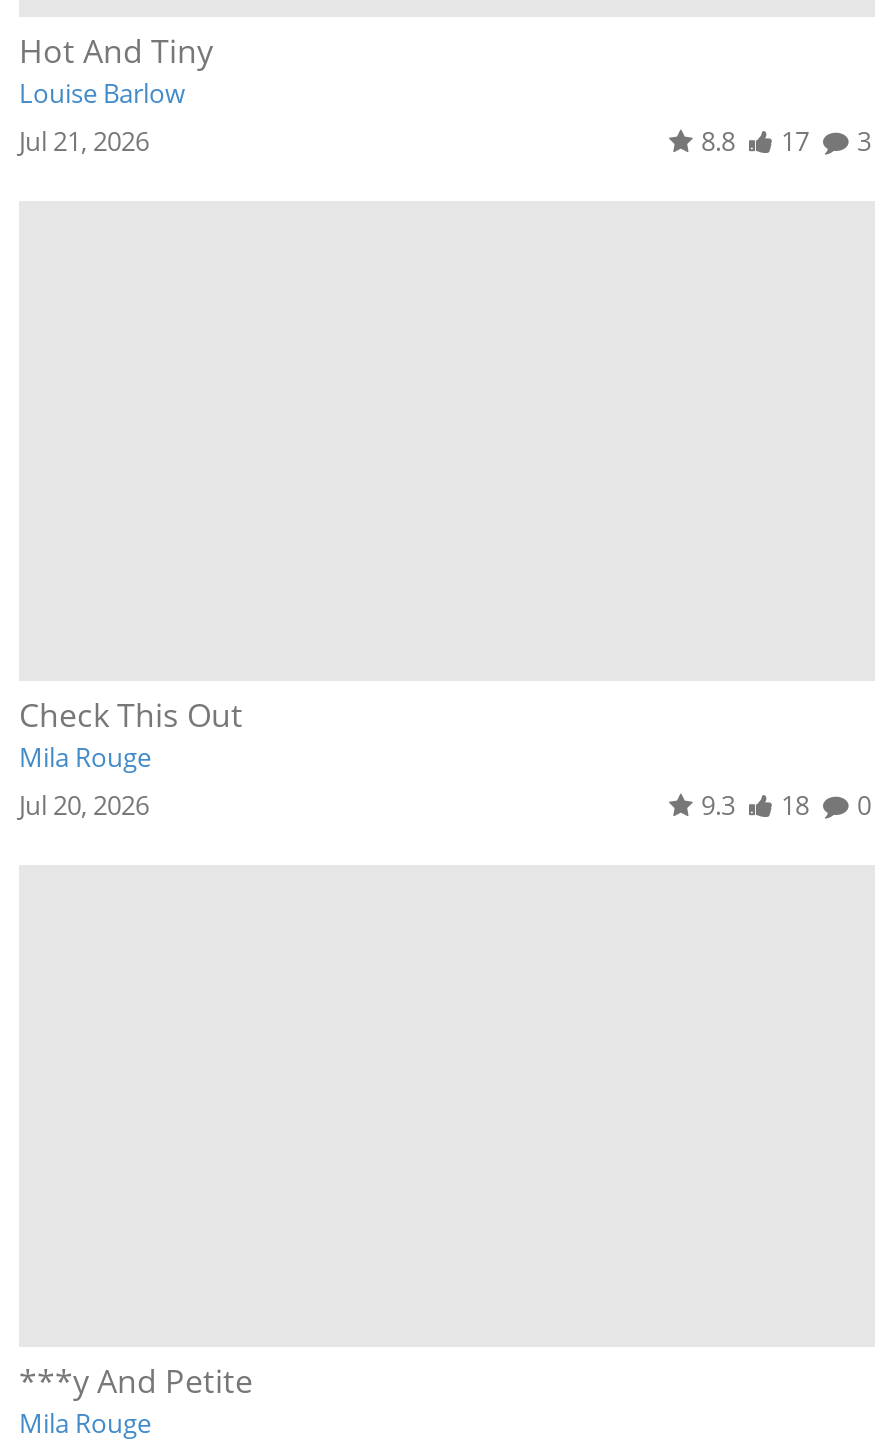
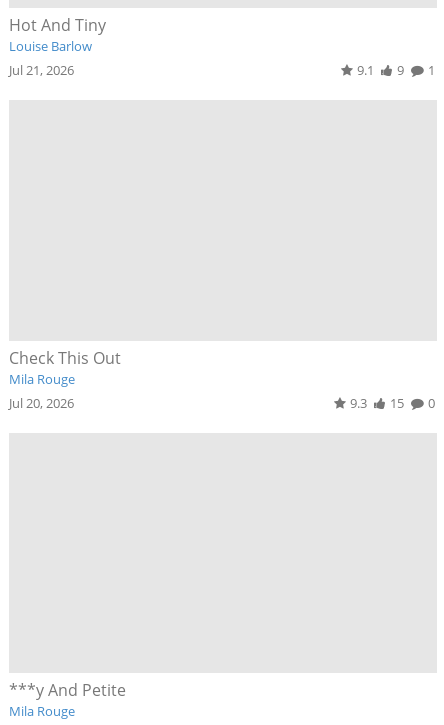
- 8.8
+ 9.1

- 17
+ 9

- 3
+ 1

- 9.3 18 0
+ 9.3 15 0
